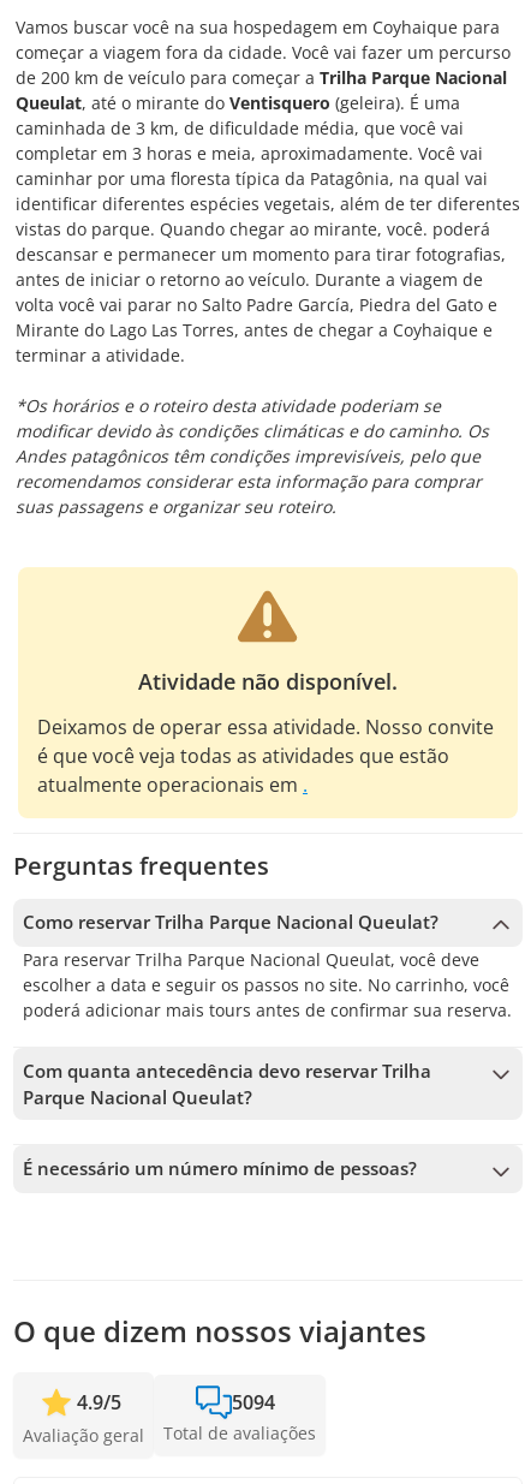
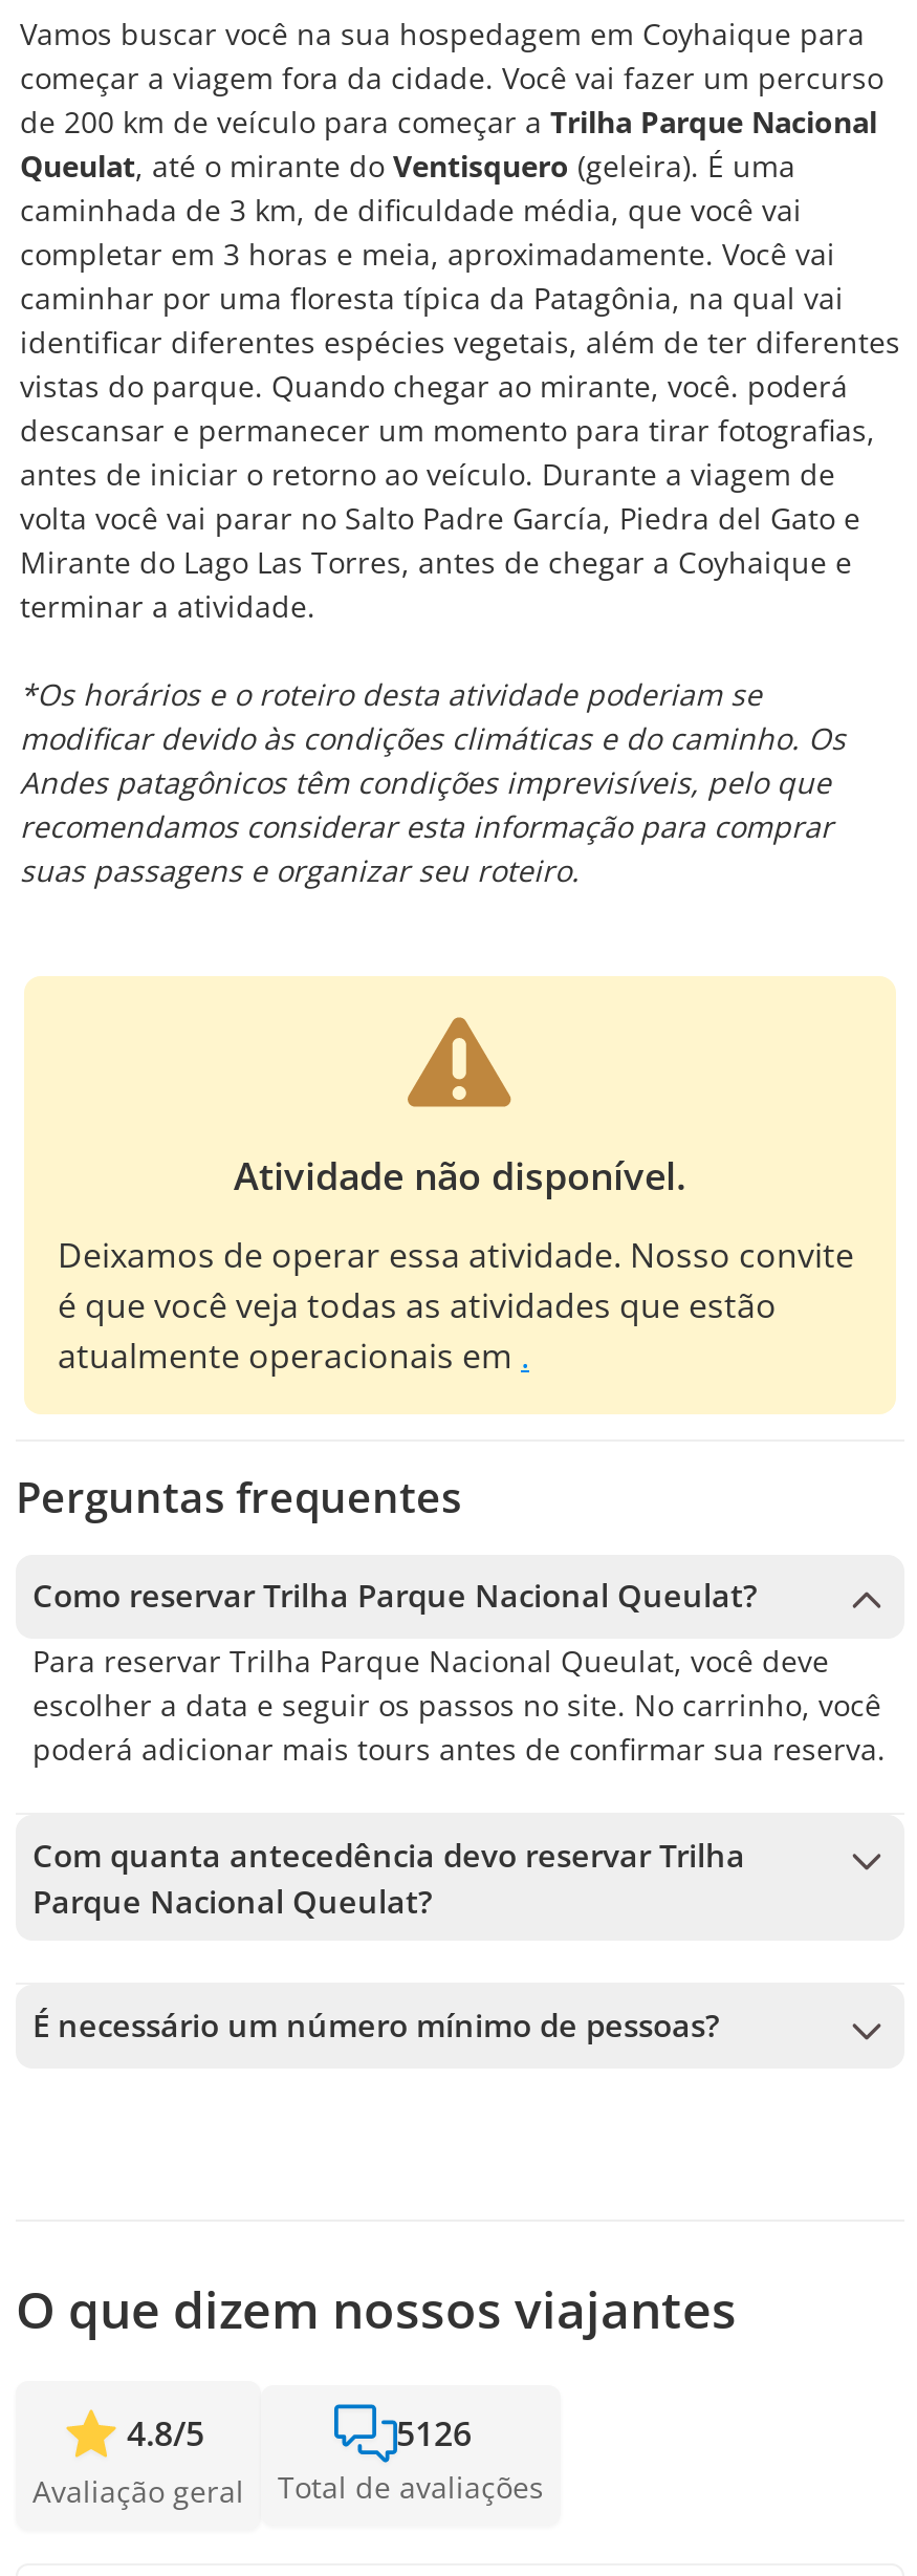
- 4.9/5
+ 4.8/5

- 5094
+ 5126
